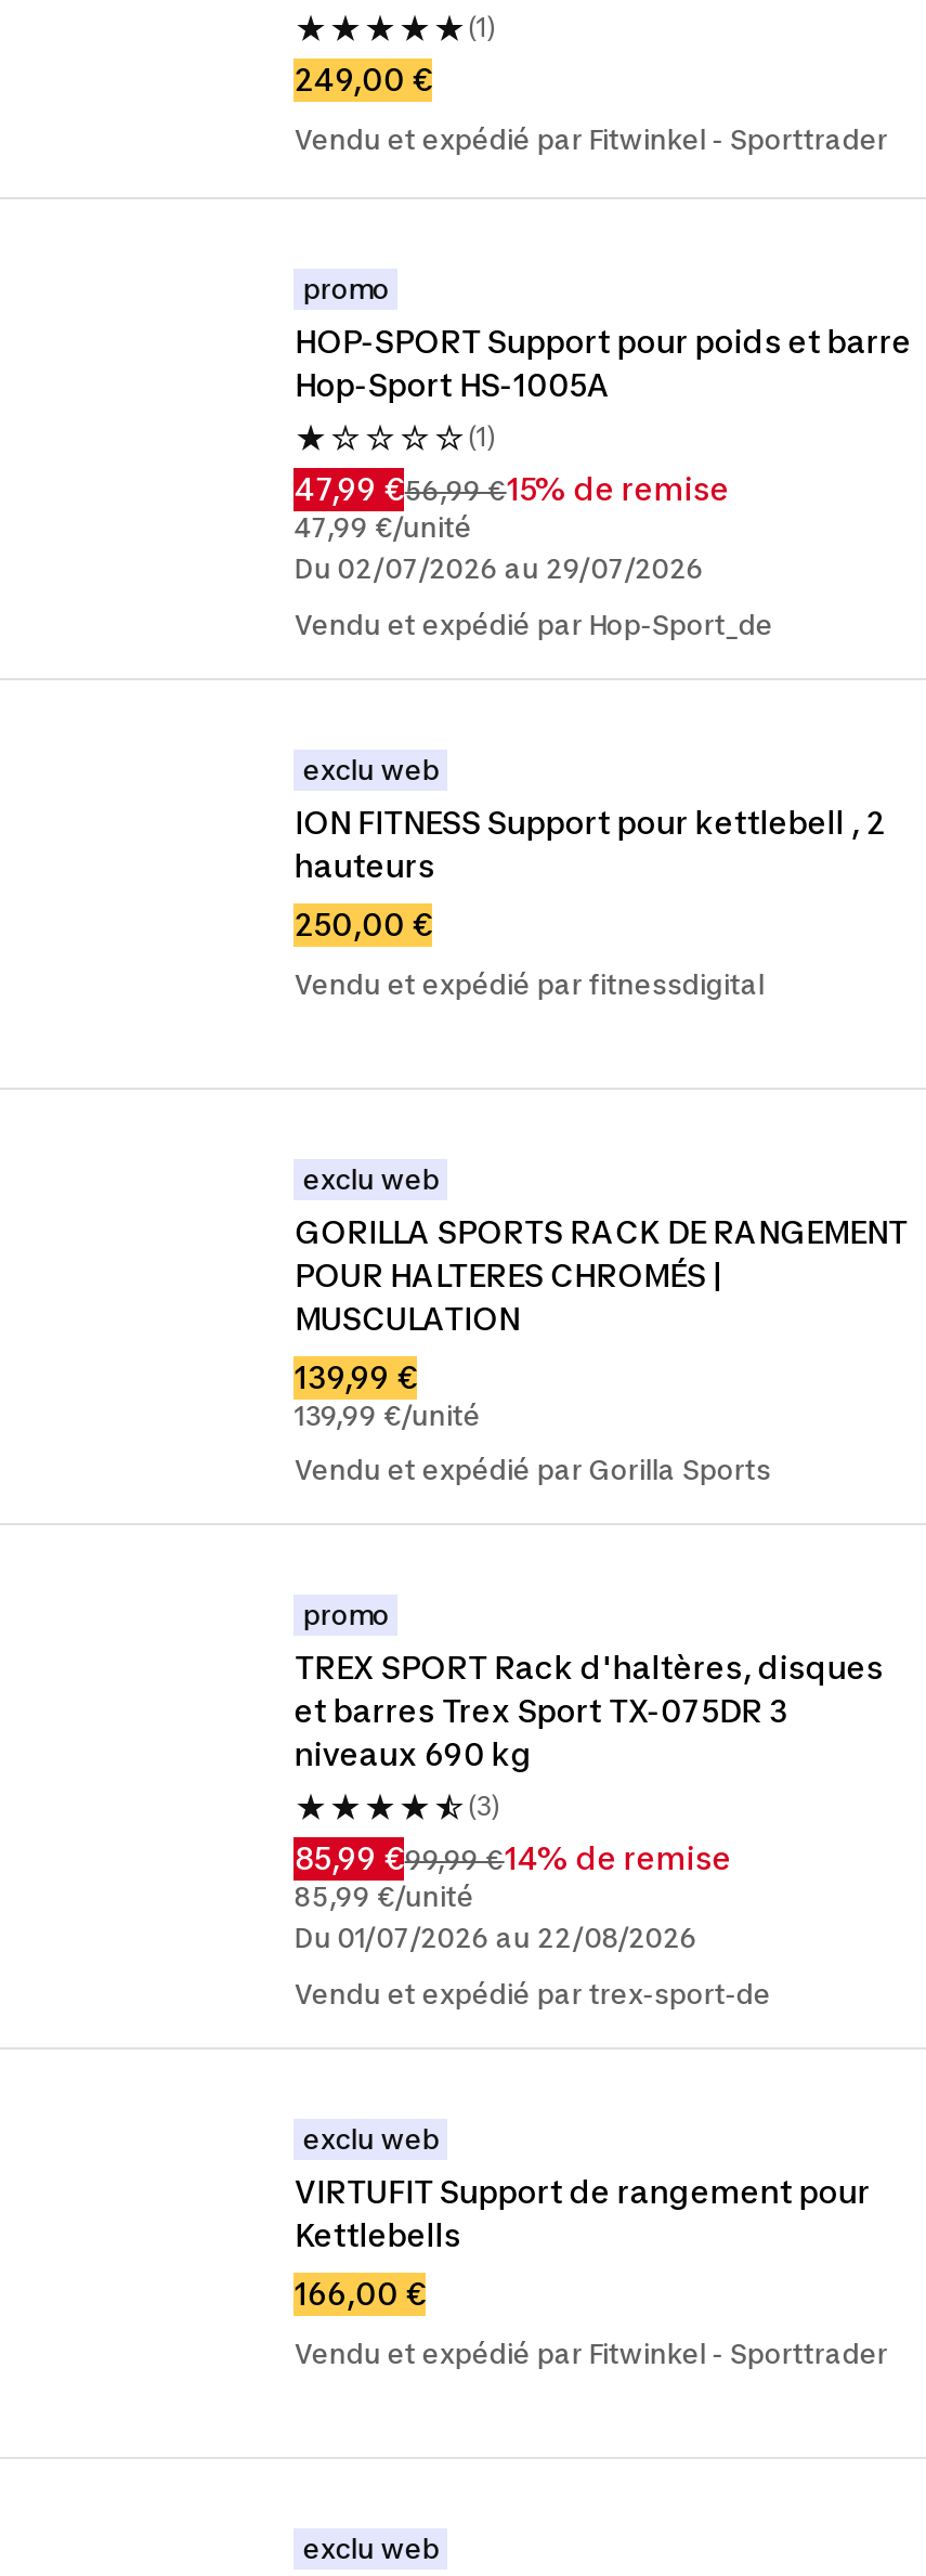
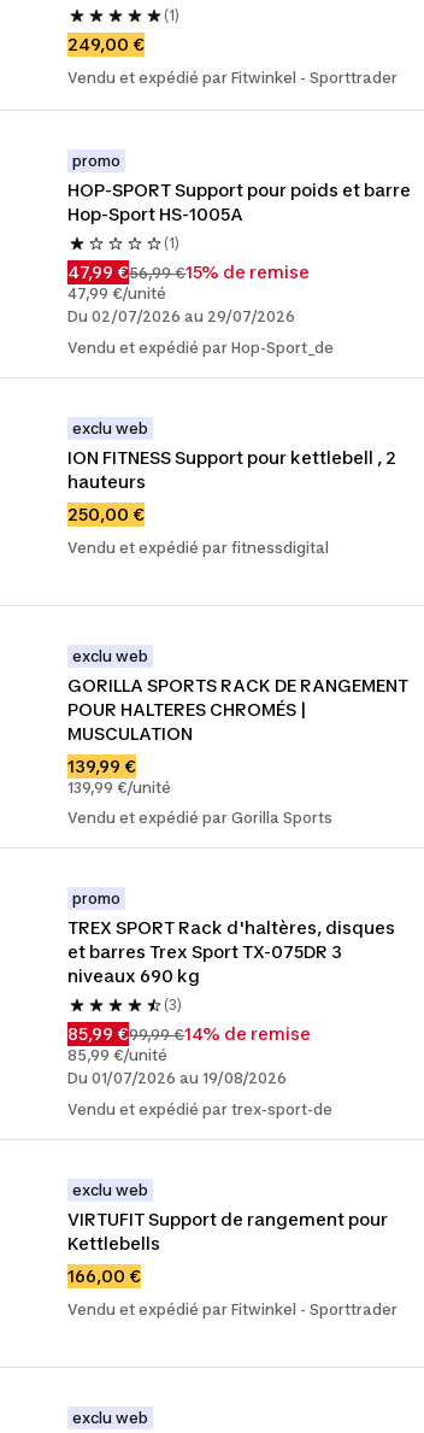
- Du 01/07/2026 au 22/08/2026
+ Du 01/07/2026 au 19/08/2026
